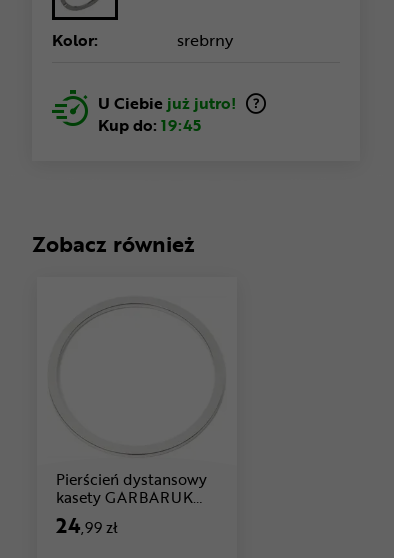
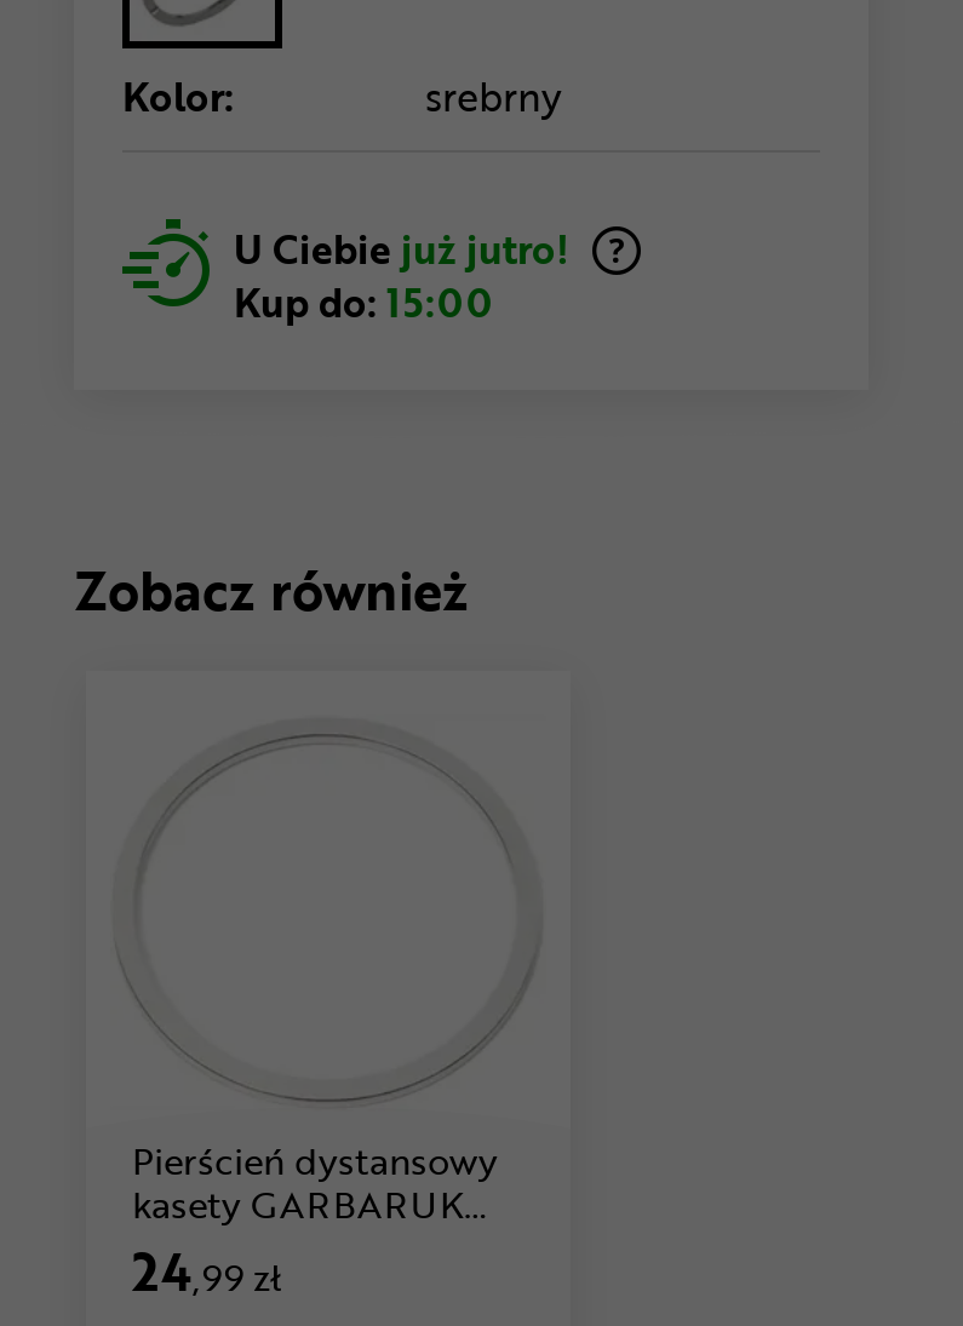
- Kup do: 19:45
+ Kup do: 15:00
